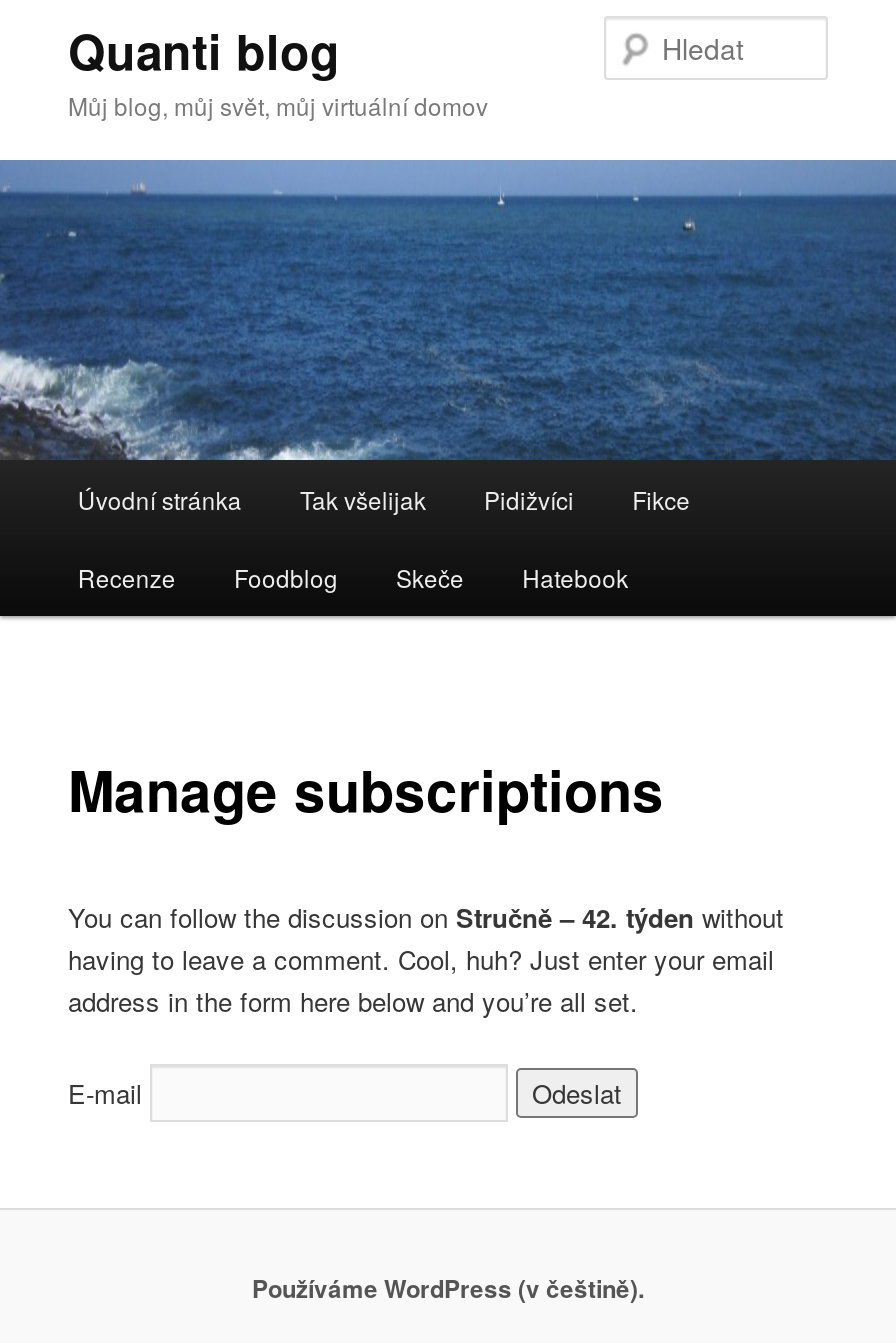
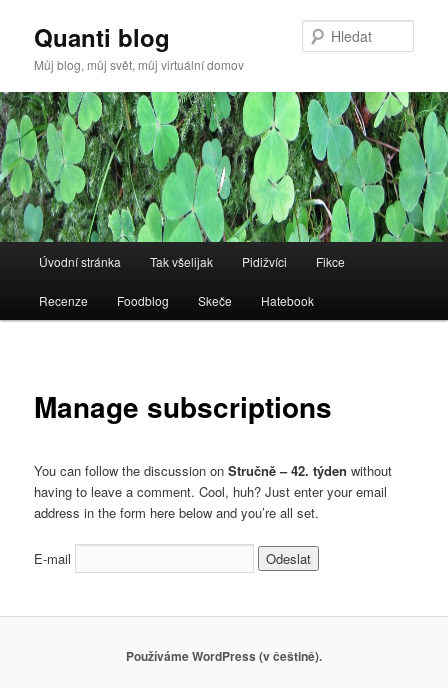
- [image]
+ [image]
